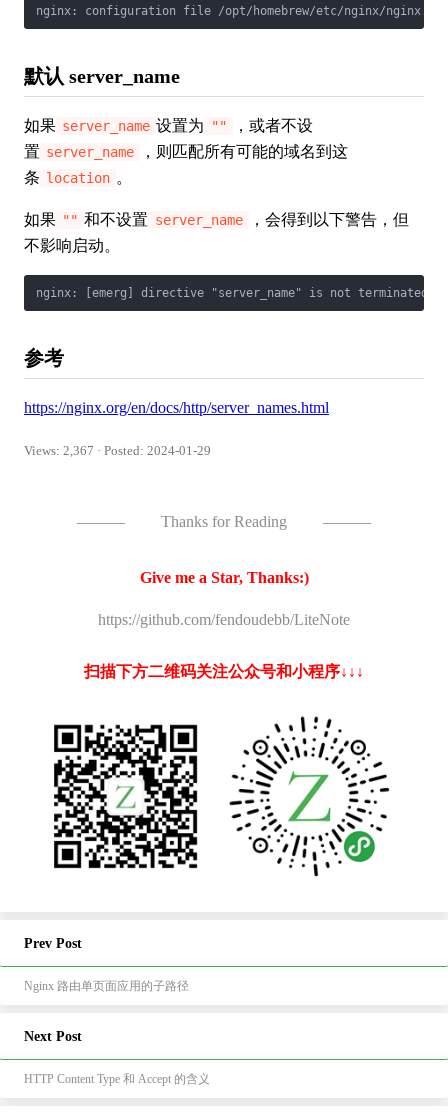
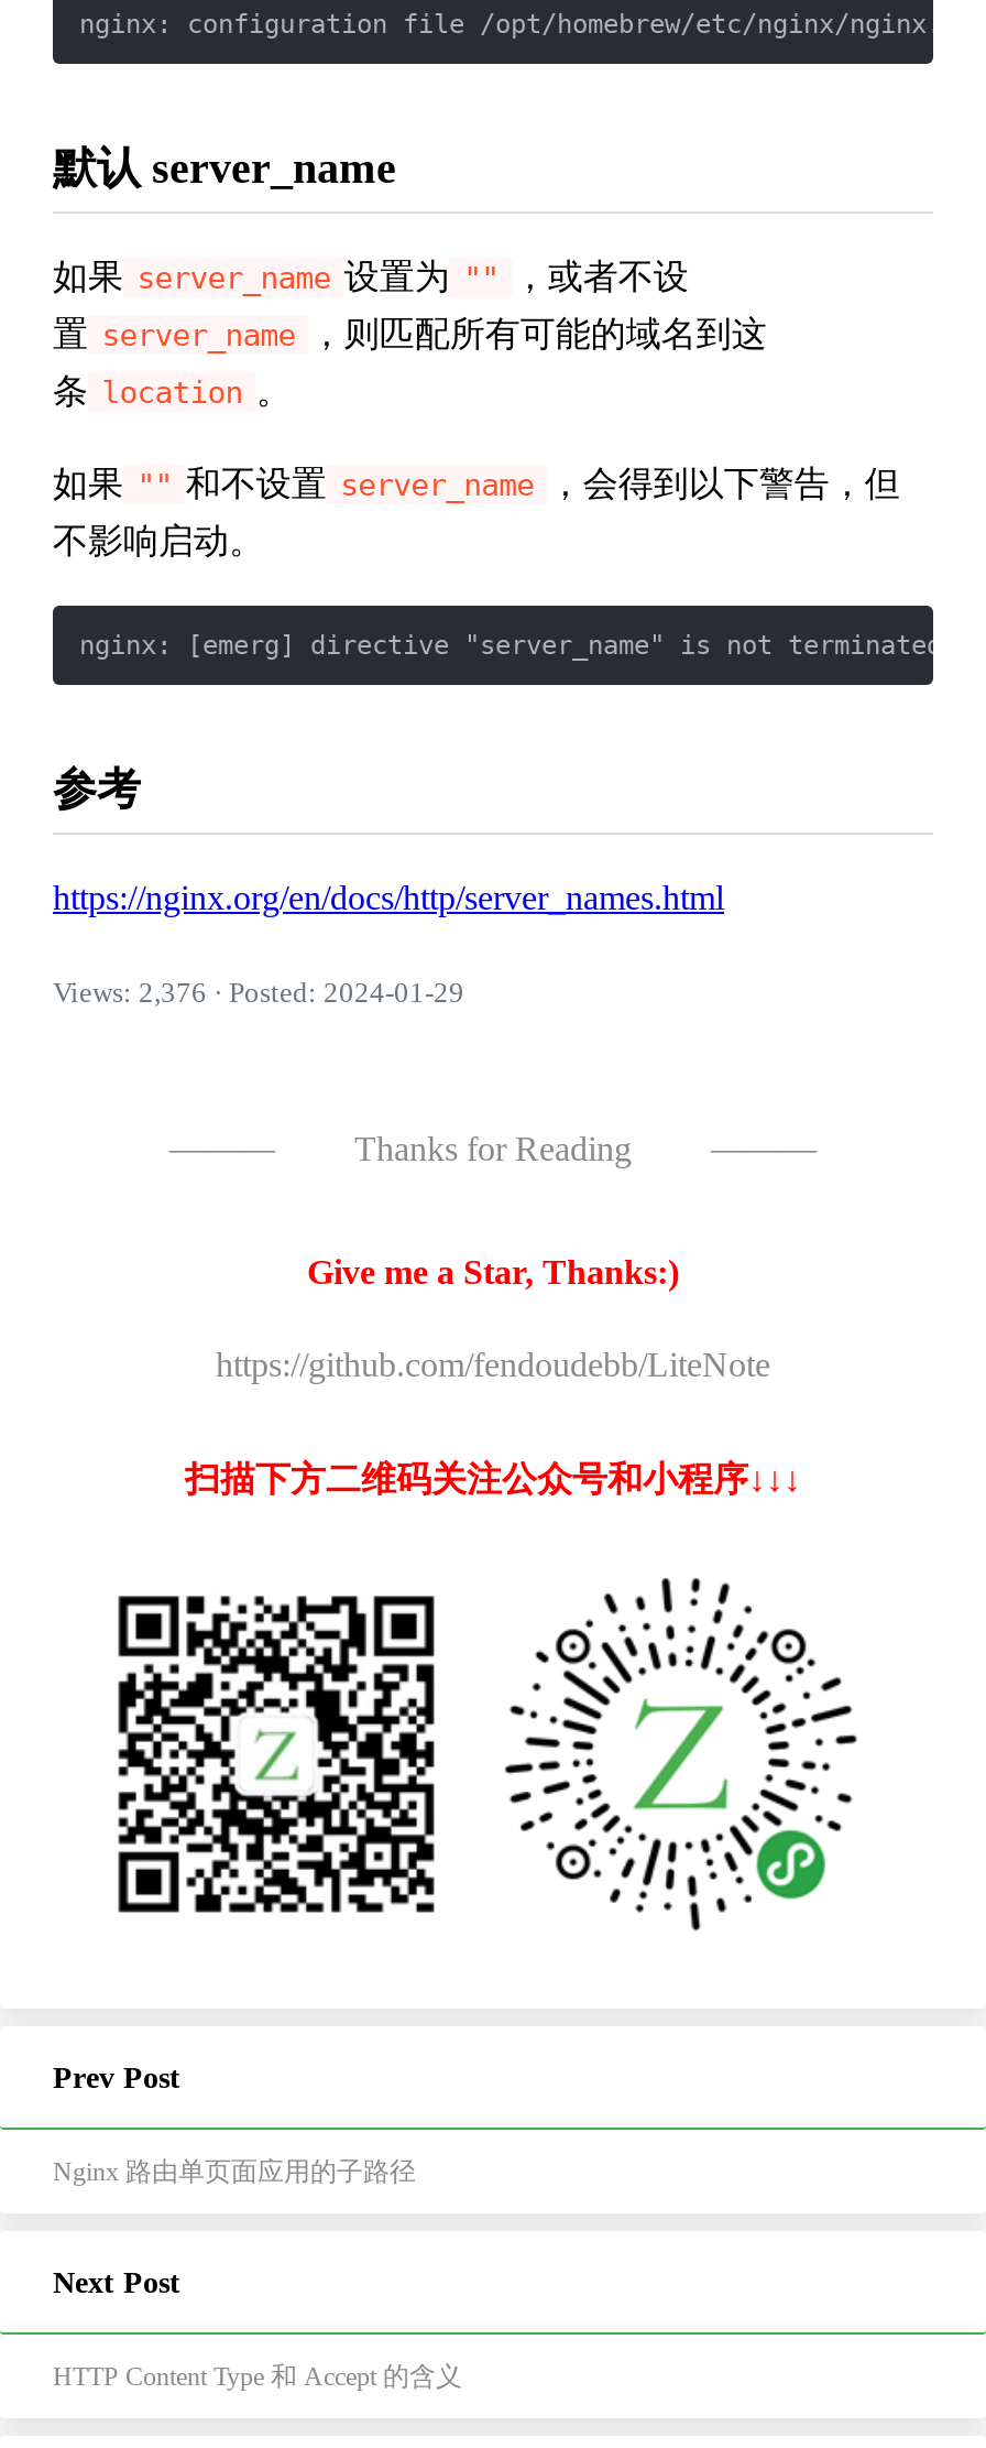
- Views: 2,367 · Posted: 2024-01-29
+ Views: 2,376 · Posted: 2024-01-29
